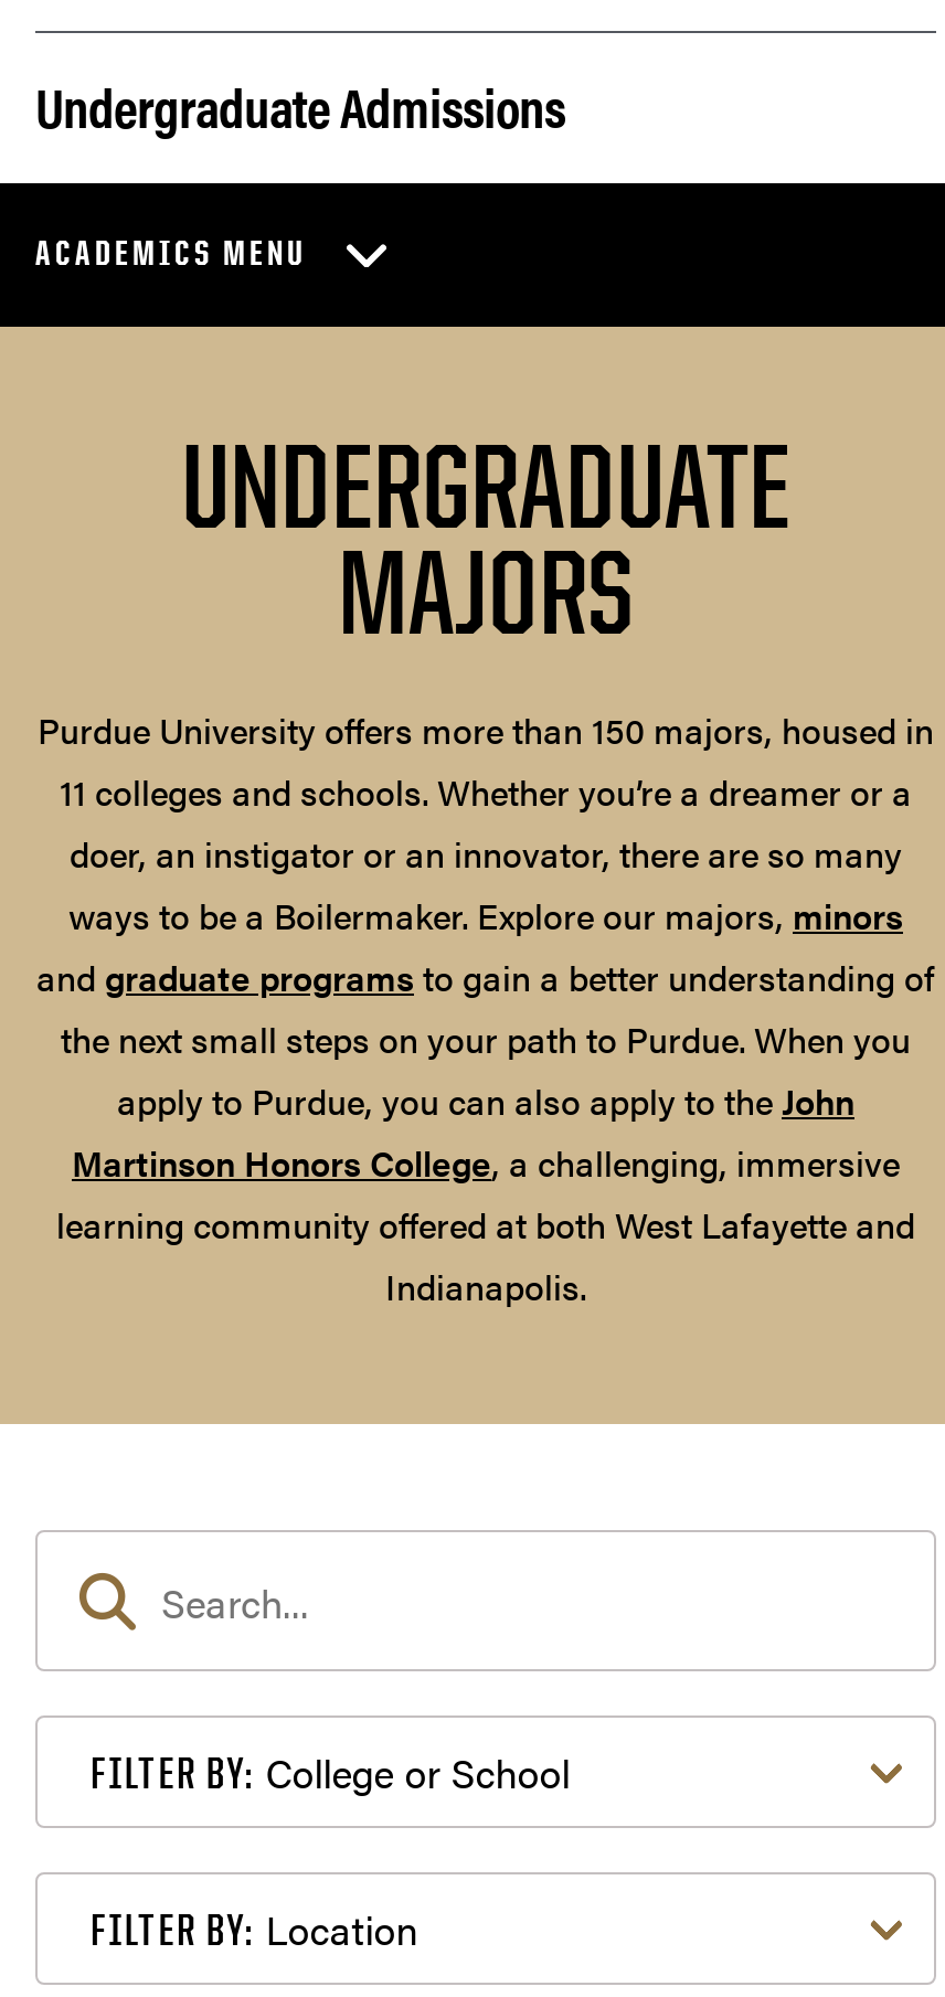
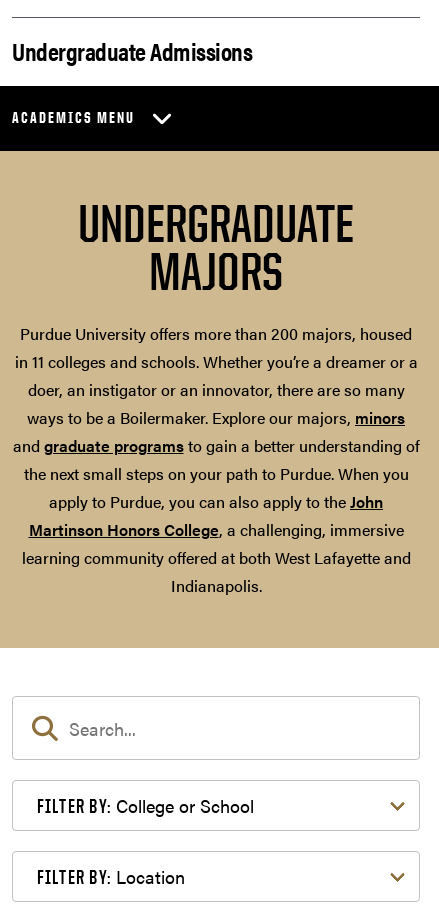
- Purdue University offers more than 150 majors, housed in
- 11 colleges and schools. Whether you’re a dreamer or a
+ Purdue University offers more than 200 majors, housed
+ in 11 colleges and schools. Whether you’re a dreamer or a
